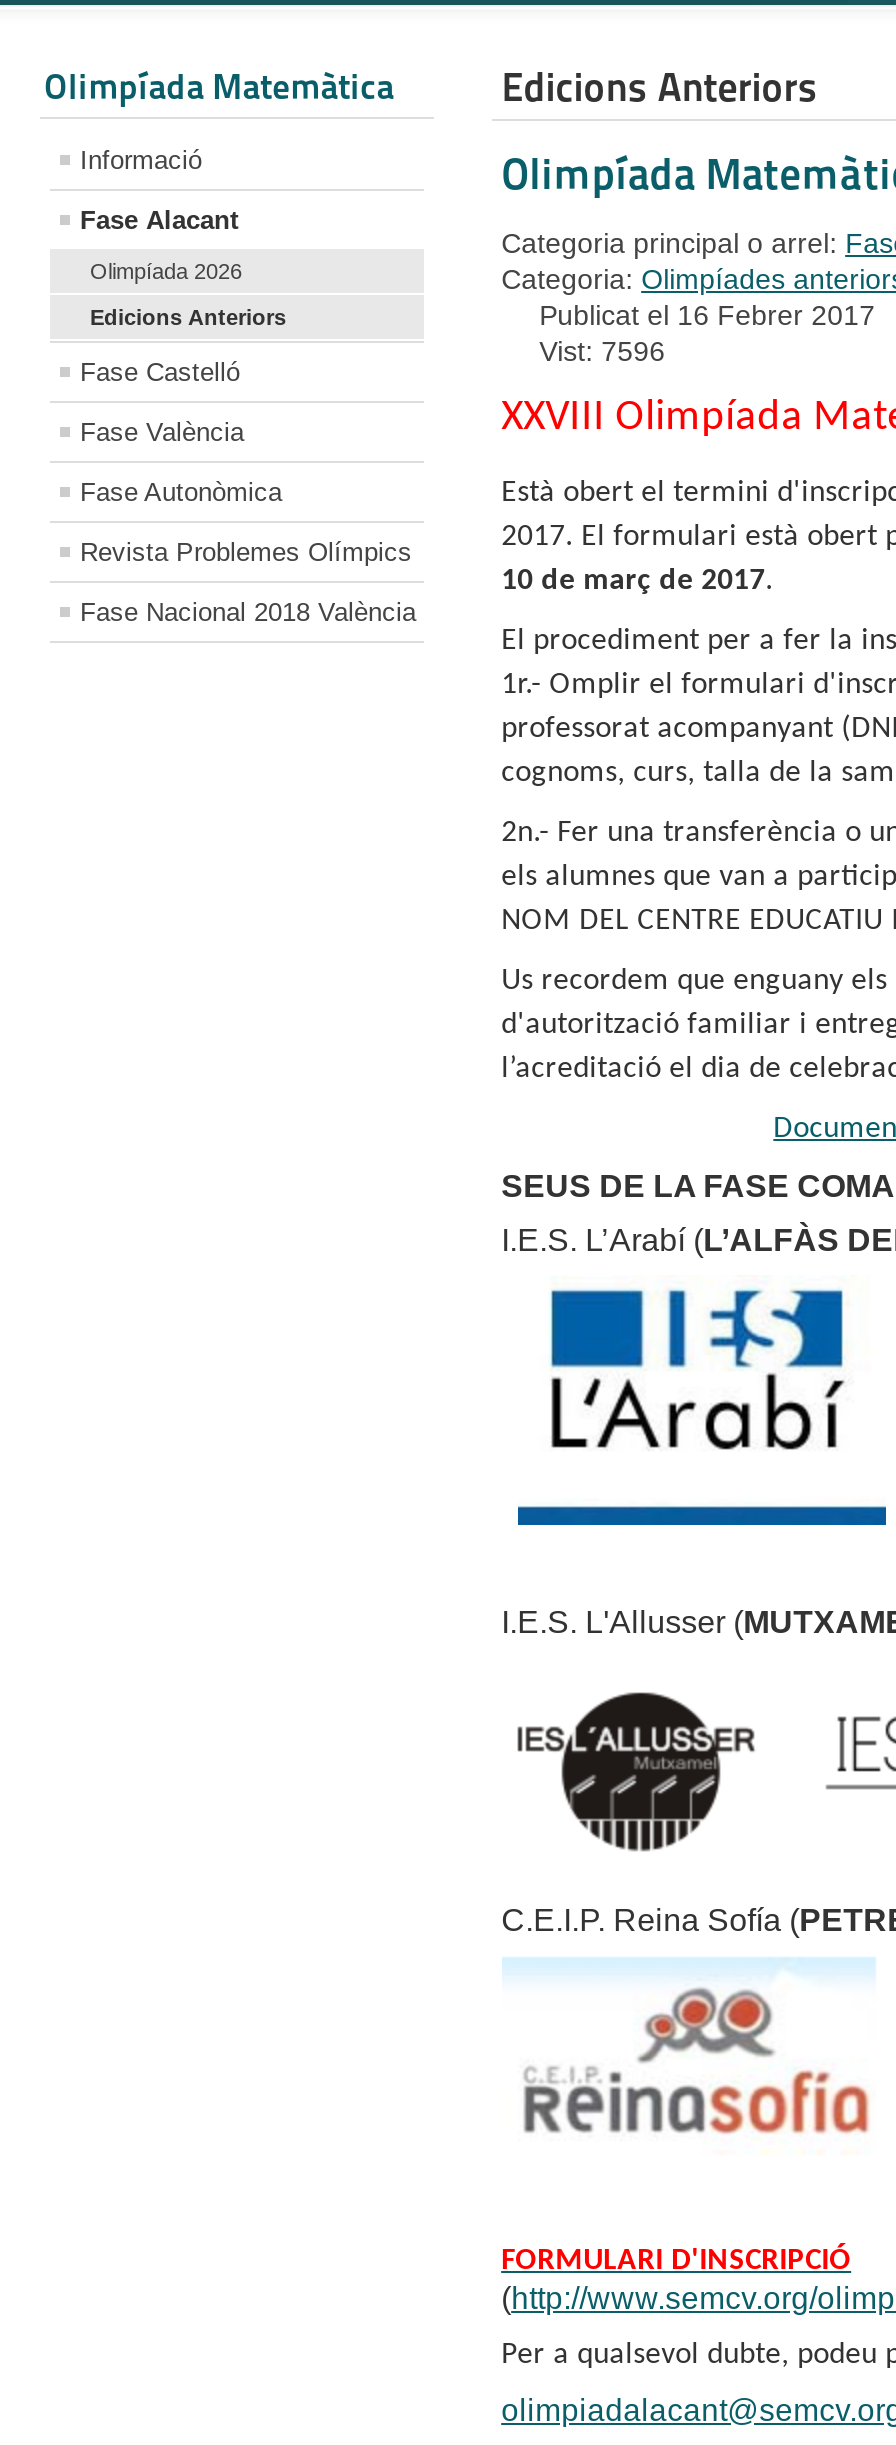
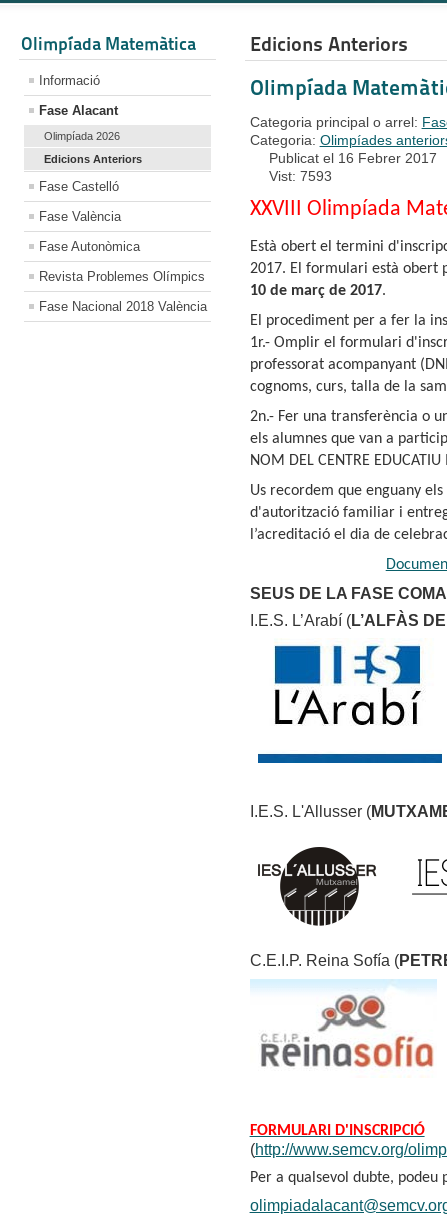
- Vist: 7596
+ Vist: 7593
